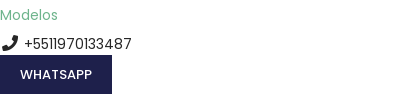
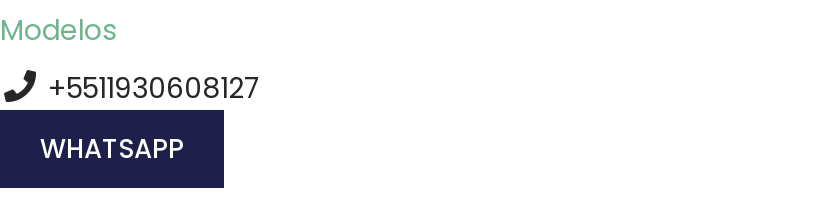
- +5511970133487
+ +5511930608127
